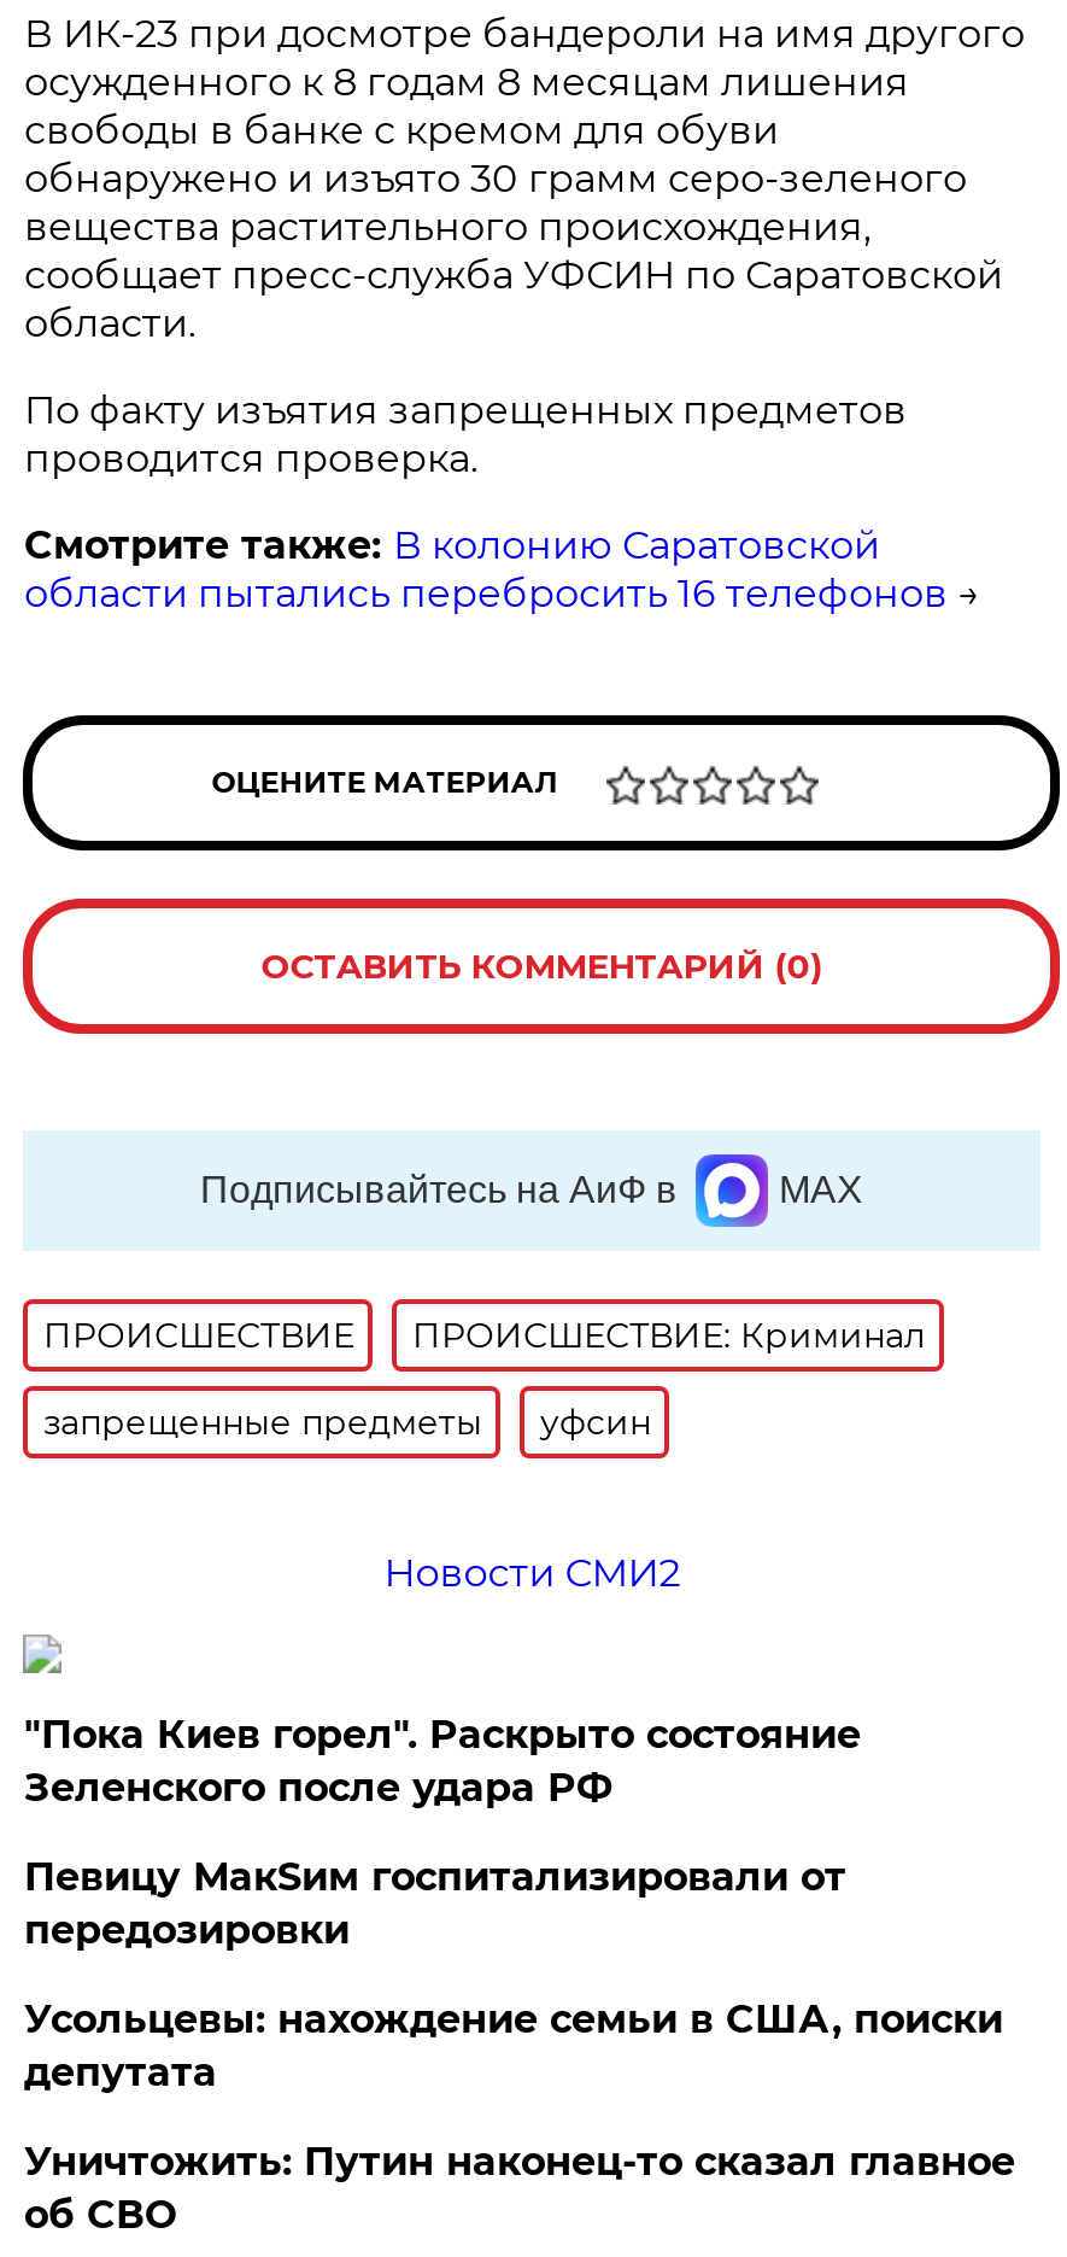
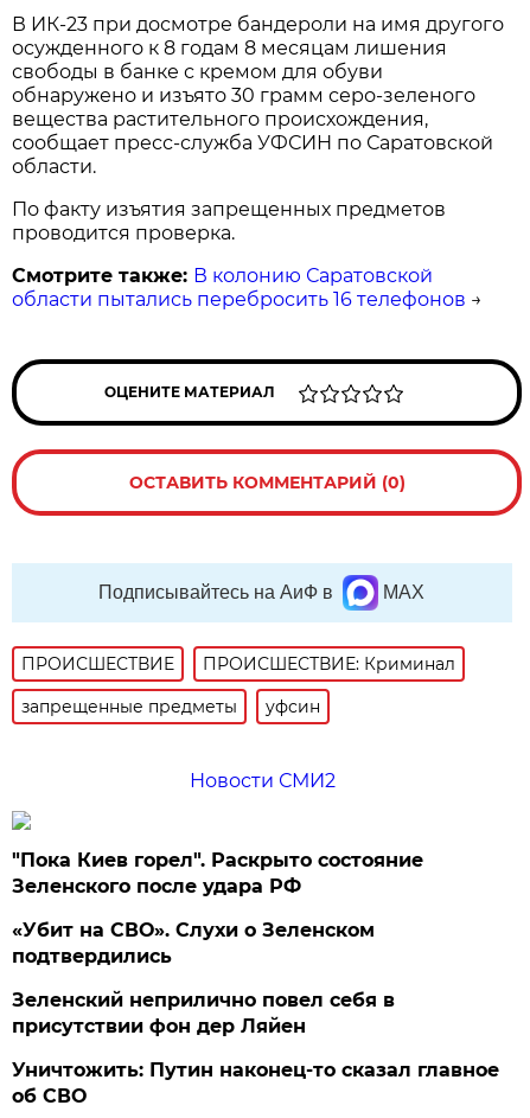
- Певицу МакSим госпитализировали от
- передозировки
+ «Убит на СВО». Слухи о Зеленском
+ подтвердились

- Усольцевы: нахождение семьи в США, поиски
- депутата
+ Зеленский неприлично повел cебя в
+ присутствии фон дер Ляйен
